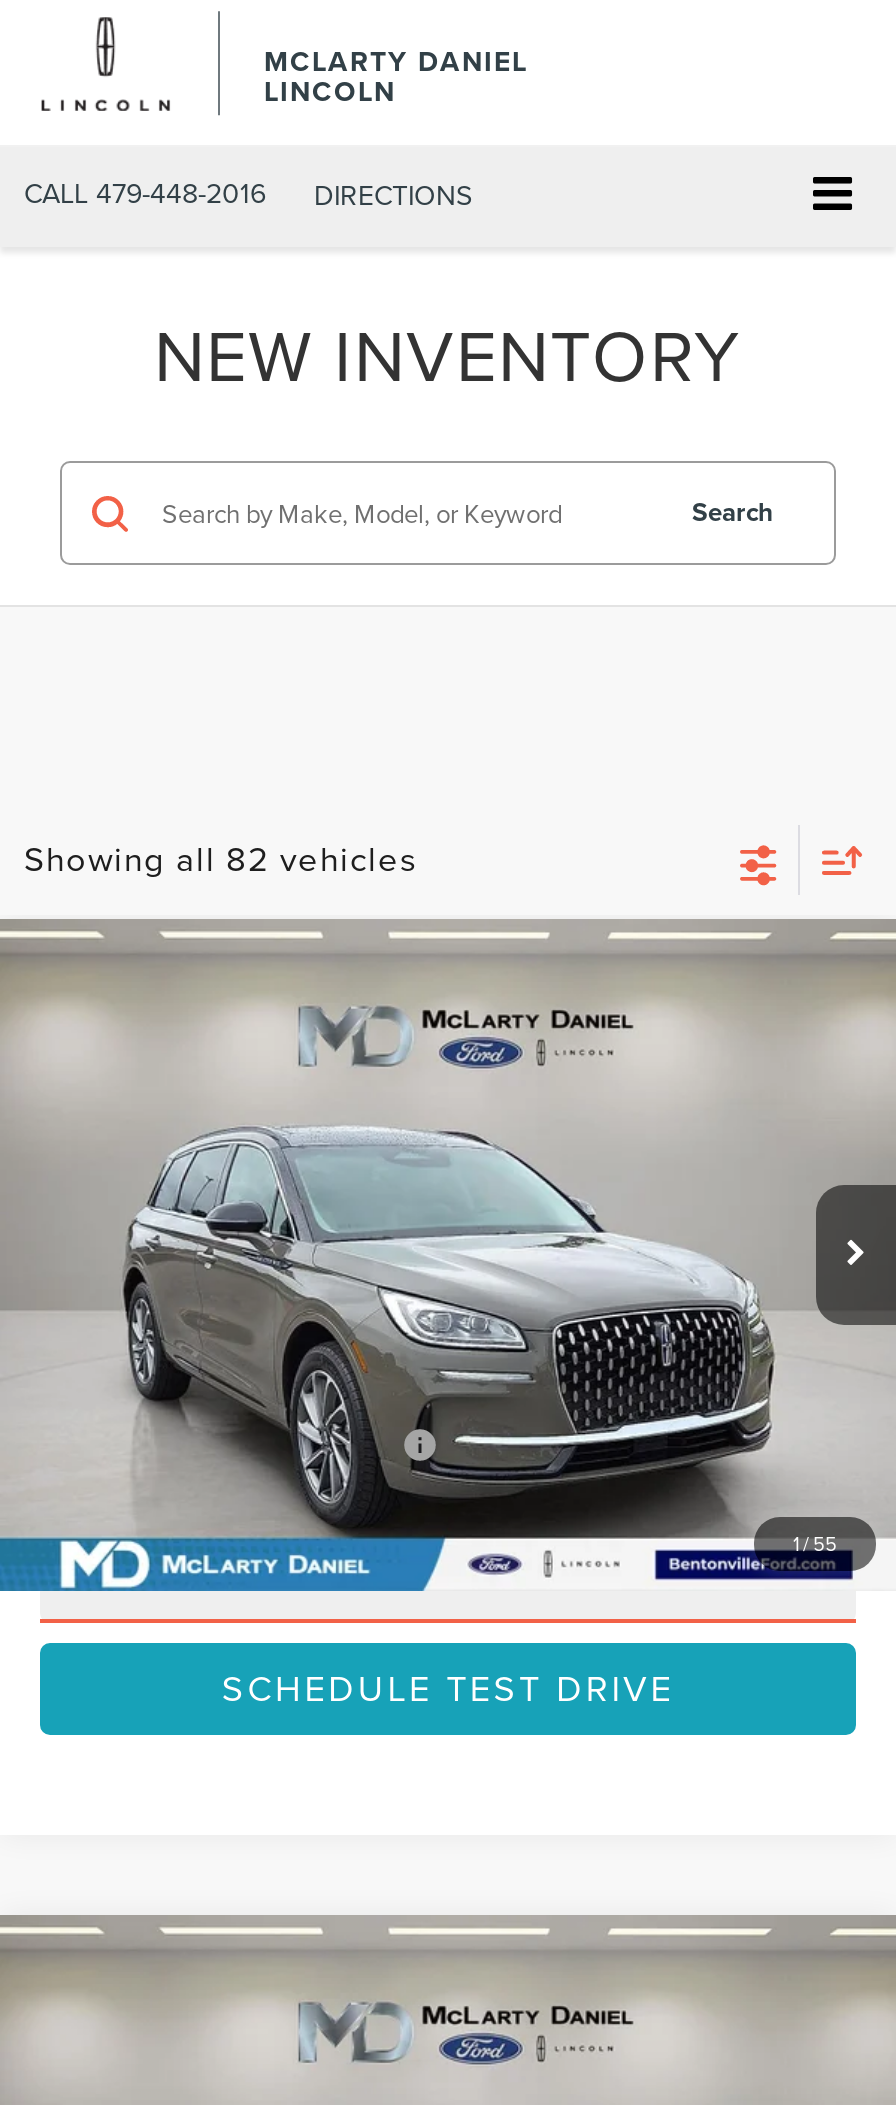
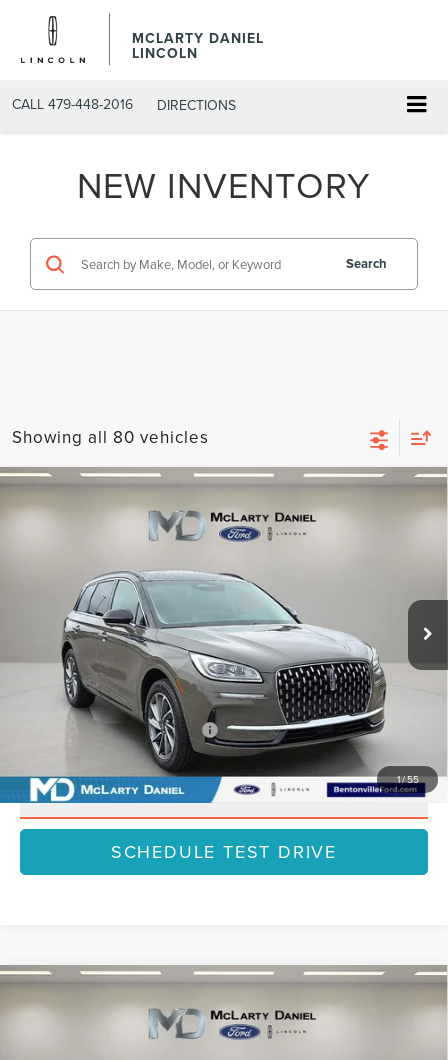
- Showing all 82 vehicles
+ Showing all 80 vehicles
